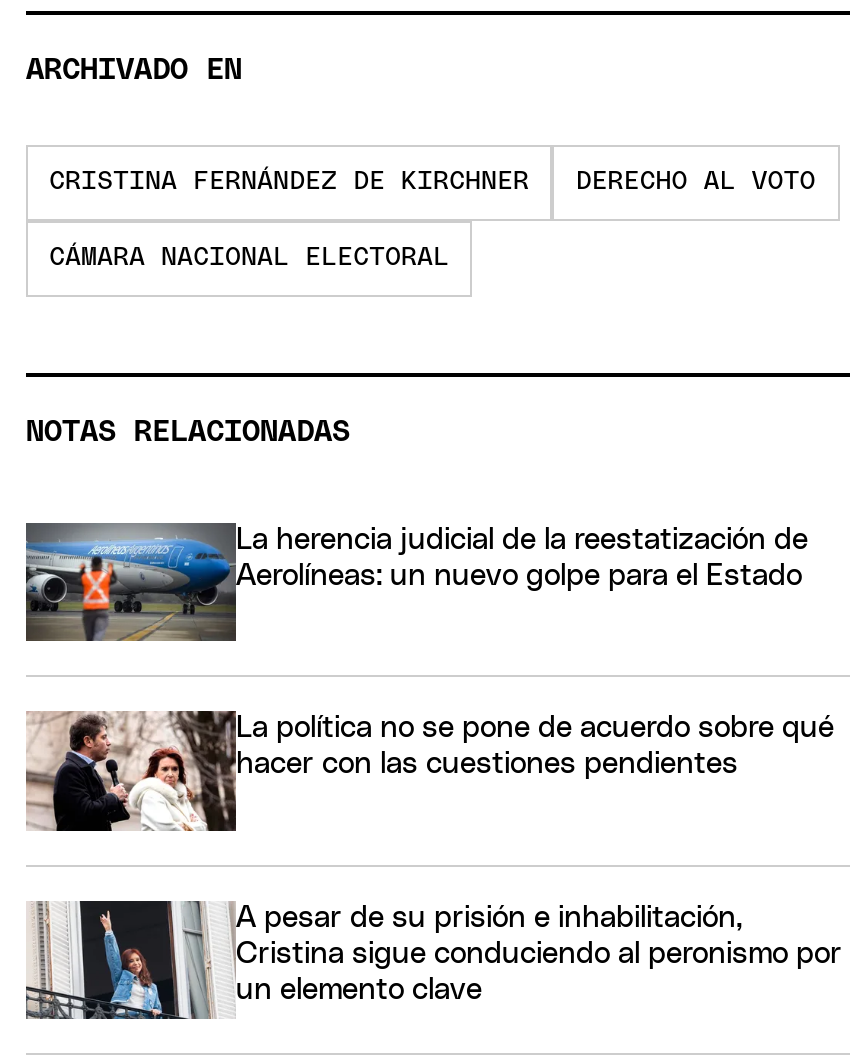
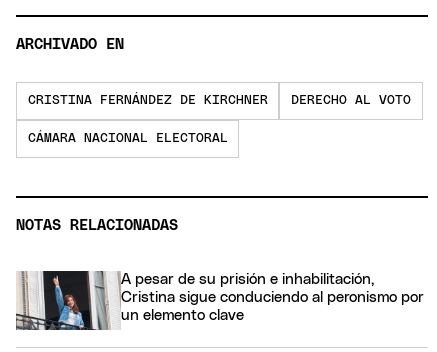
- [image]
- La herencia judicial de la reestatización de
- Aerolíneas: un nuevo golpe para el Estado

- [image]
- La política no se pone de acuerdo sobre qué
- hacer con las cuestiones pendientes
